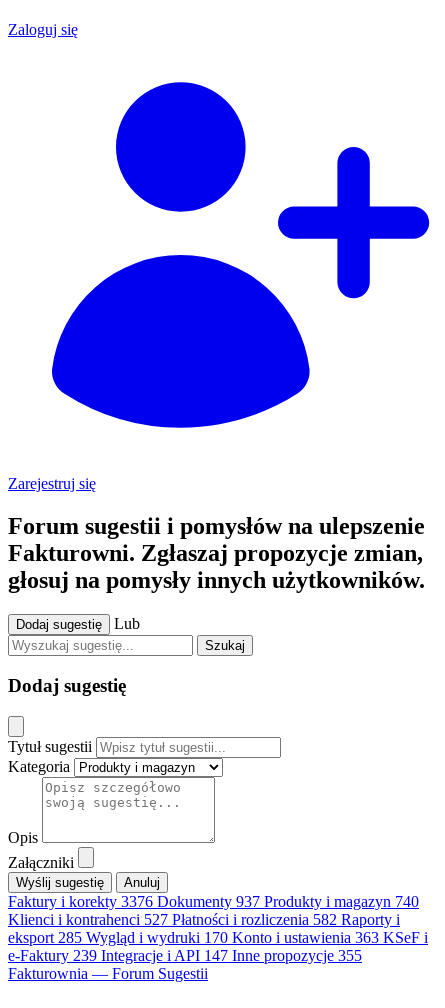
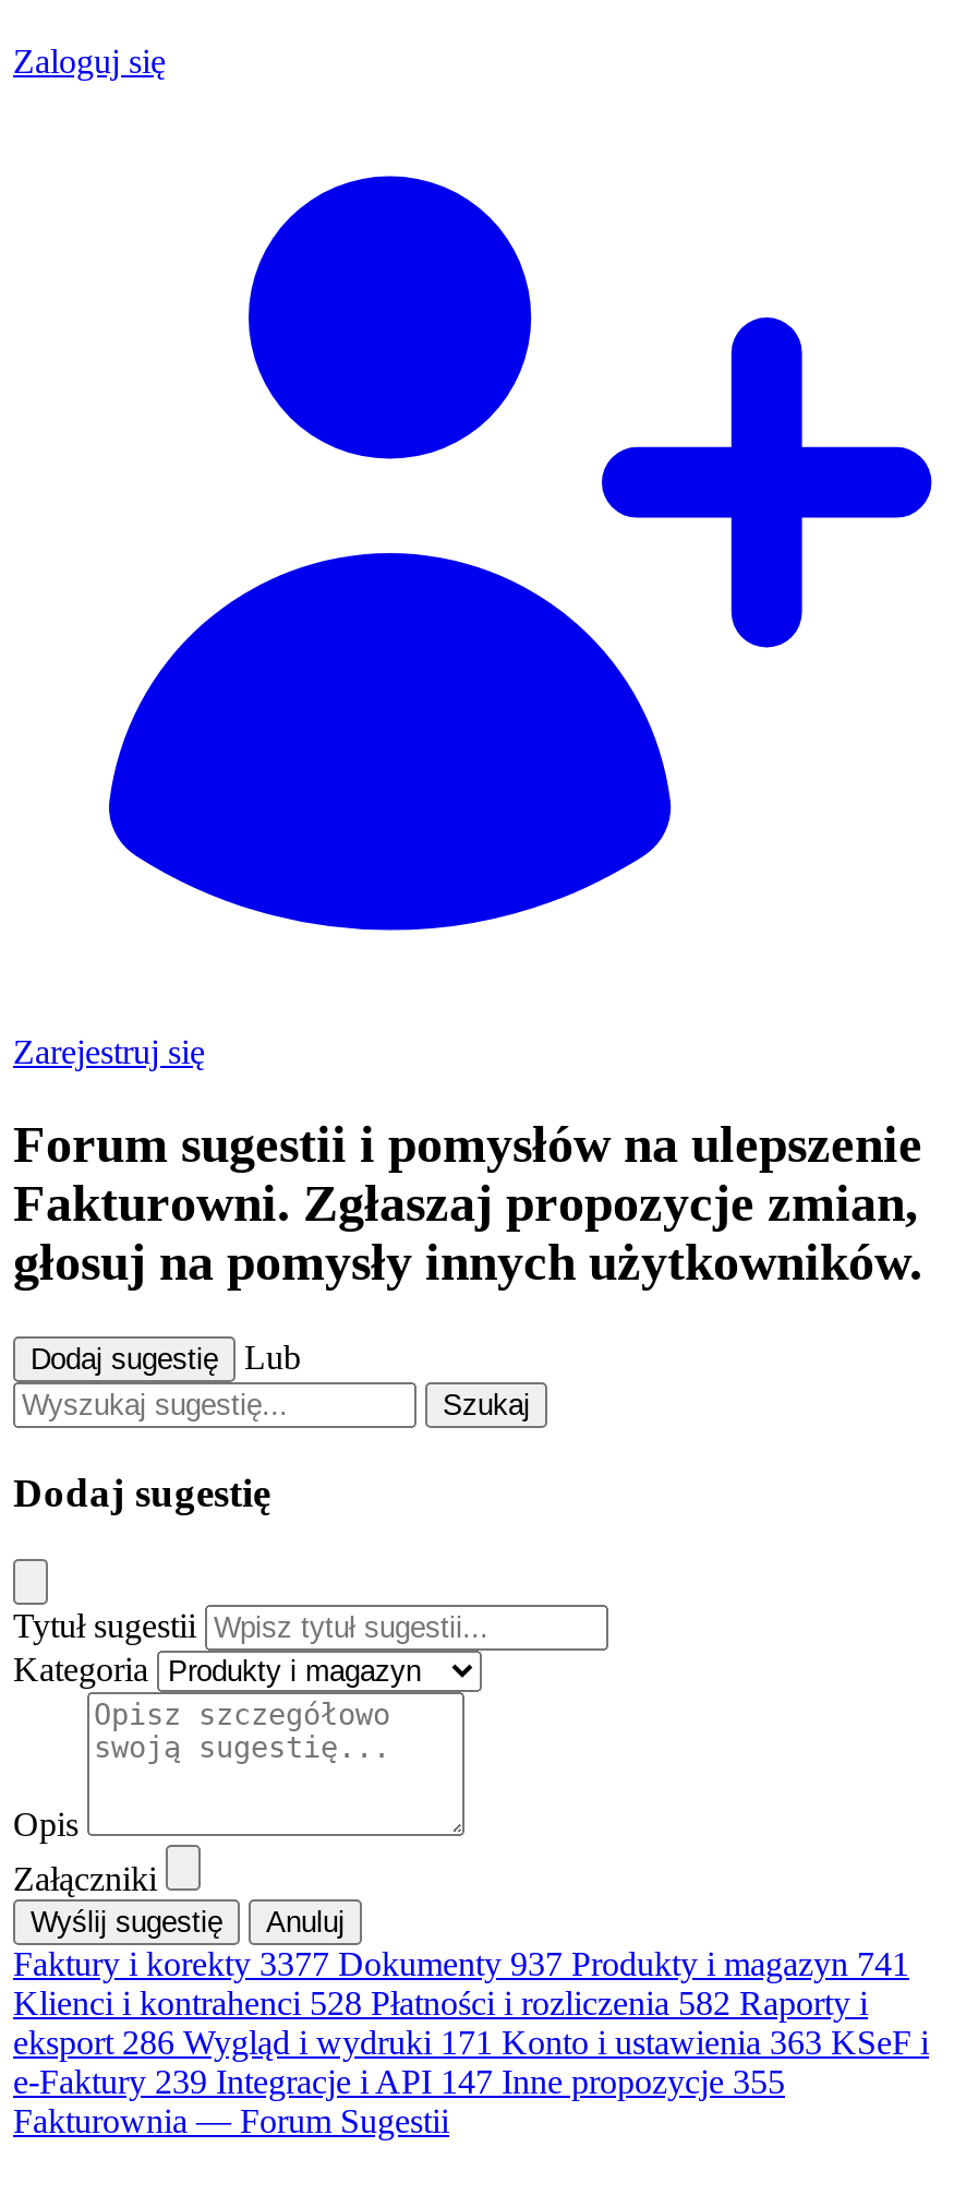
- Faktury i korekty3376 Dokumenty 937 Produkty i magazyn 740
+ Faktury i korekty3377 Dokumenty 937 Produkty i magazyn 741

- Klienci i kontrahenci 527 Płatności i rozliczenia 582 Raporty i
+ Klienci i kontrahenci 528 Płatności i rozliczenia 582 Raporty i

- eksport 285 Wygląd i wydruki 170 Konto i ustawienia 363 KSeF i
+ eksport 286 Wygląd i wydruki 171 Konto i ustawienia 363 KSeF i
